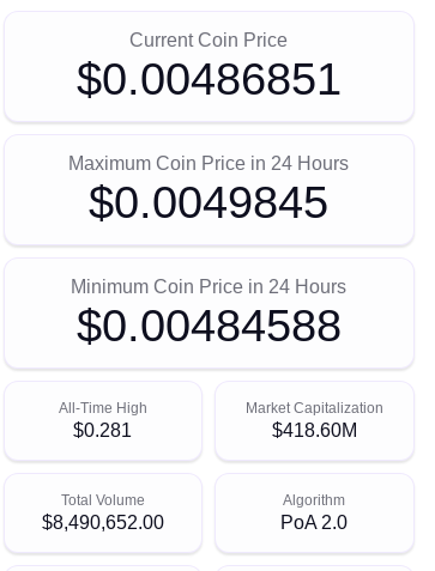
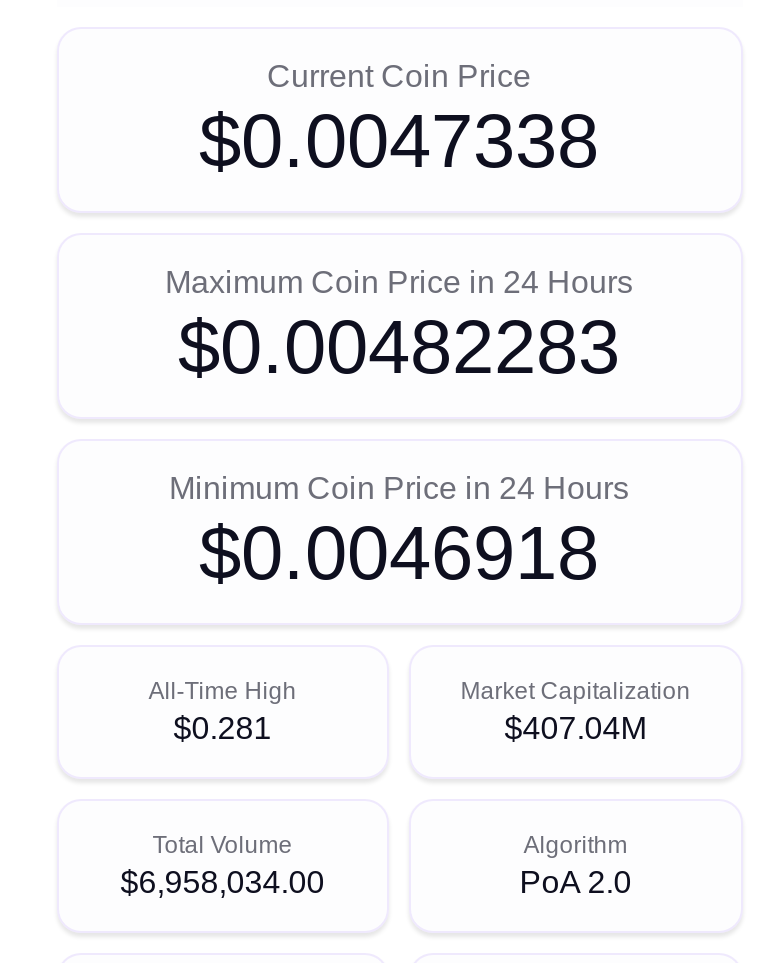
- $0.00486851
+ $0.0047338

- $0.0049845
+ $0.00482283

- $0.00484588
+ $0.0046918

- $418.60M
+ $407.04M

- $8,490,652.00
+ $6,958,034.00
